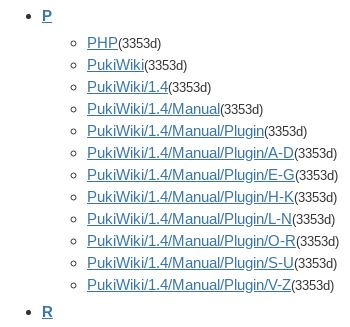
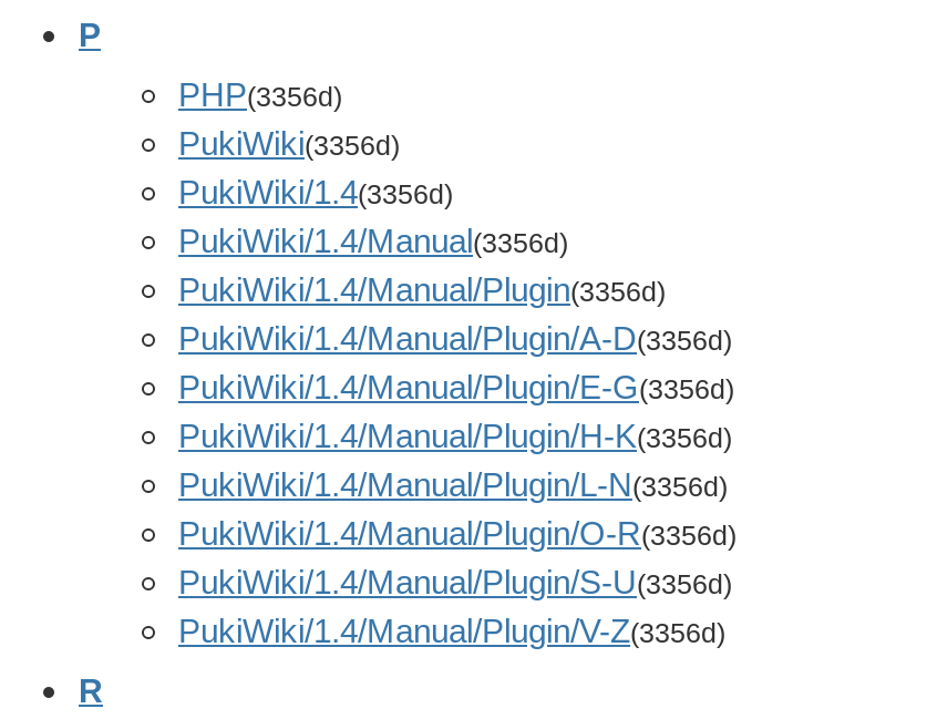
- PHP(3353d)
+ PHP(3356d)

- PukiWiki(3353d)
+ PukiWiki(3356d)

- PukiWiki/1.4(3353d)
+ PukiWiki/1.4(3356d)

- PukiWiki/1.4/Manual(3353d)
+ PukiWiki/1.4/Manual(3356d)

- PukiWiki/1.4/Manual/Plugin(3353d)
+ PukiWiki/1.4/Manual/Plugin(3356d)

- PukiWiki/1.4/Manual/Plugin/A-D(3353d)
+ PukiWiki/1.4/Manual/Plugin/A-D(3356d)

- PukiWiki/1.4/Manual/Plugin/E-G(3353d)
+ PukiWiki/1.4/Manual/Plugin/E-G(3356d)

- PukiWiki/1.4/Manual/Plugin/H-K(3353d)
+ PukiWiki/1.4/Manual/Plugin/H-K(3356d)

- PukiWiki/1.4/Manual/Plugin/L-N(3353d)
+ PukiWiki/1.4/Manual/Plugin/L-N(3356d)

- PukiWiki/1.4/Manual/Plugin/O-R(3353d)
+ PukiWiki/1.4/Manual/Plugin/O-R(3356d)

- PukiWiki/1.4/Manual/Plugin/S-U(3353d)
+ PukiWiki/1.4/Manual/Plugin/S-U(3356d)

- PukiWiki/1.4/Manual/Plugin/V-Z(3353d)
+ PukiWiki/1.4/Manual/Plugin/V-Z(3356d)
